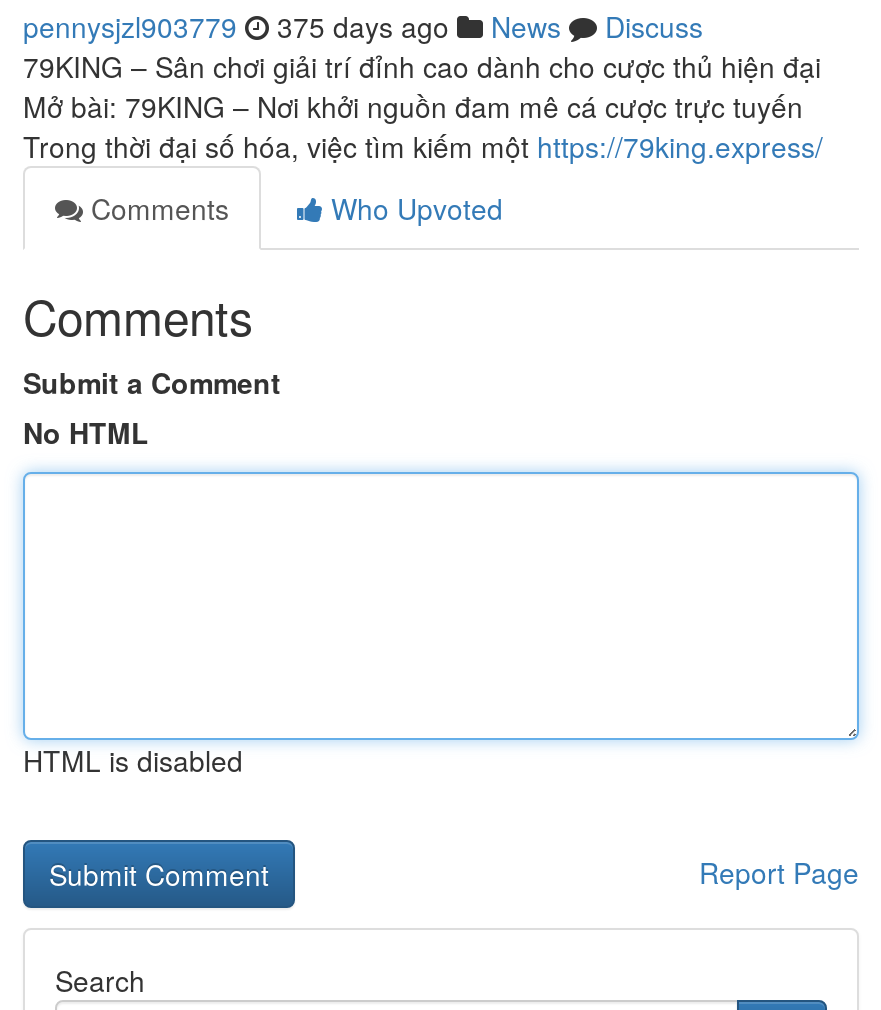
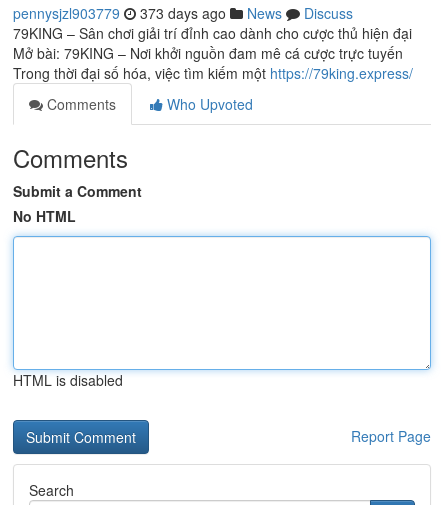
- pennysjzl903779 375 days ago News Discuss
+ pennysjzl903779 373 days ago News Discuss
